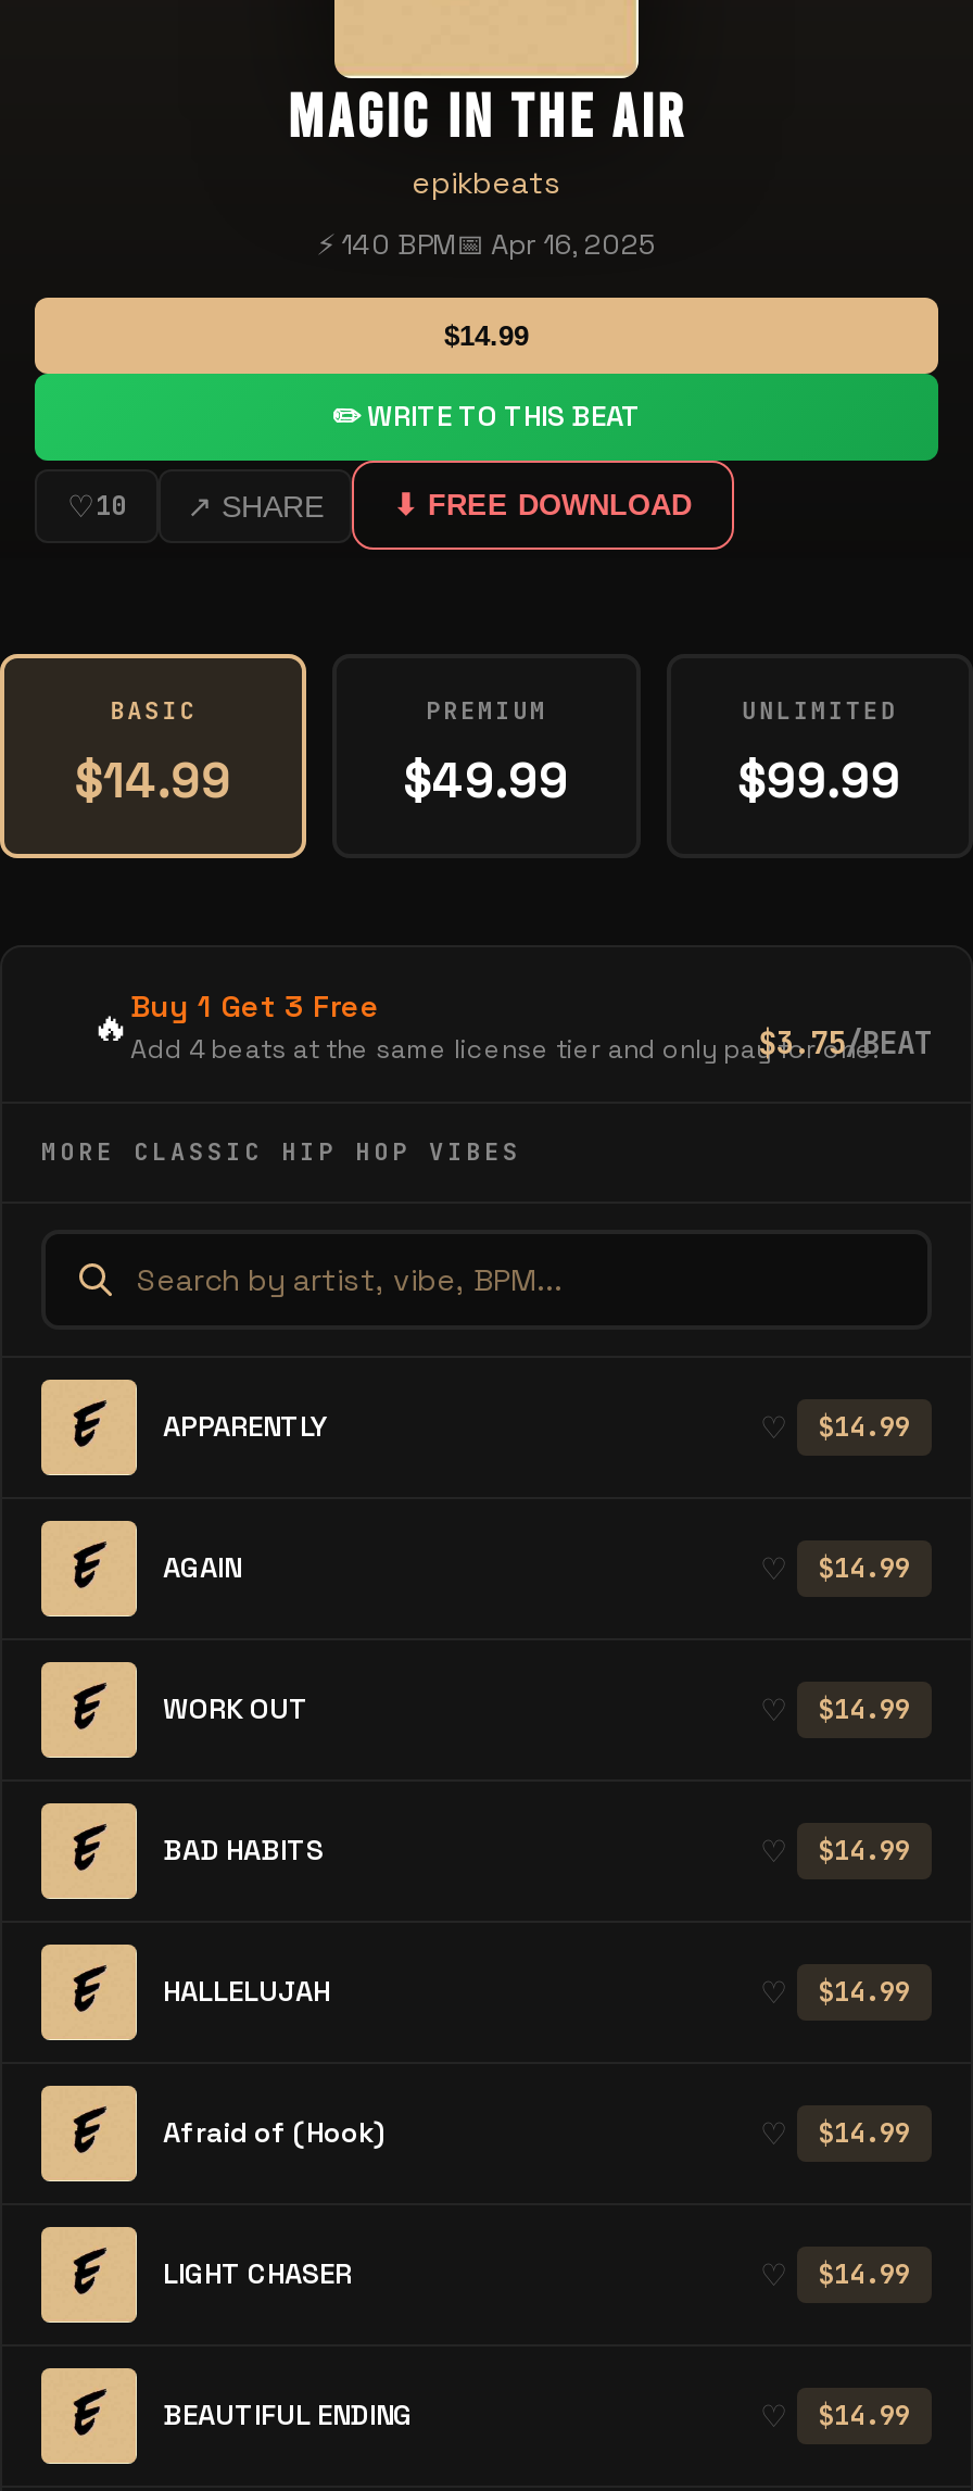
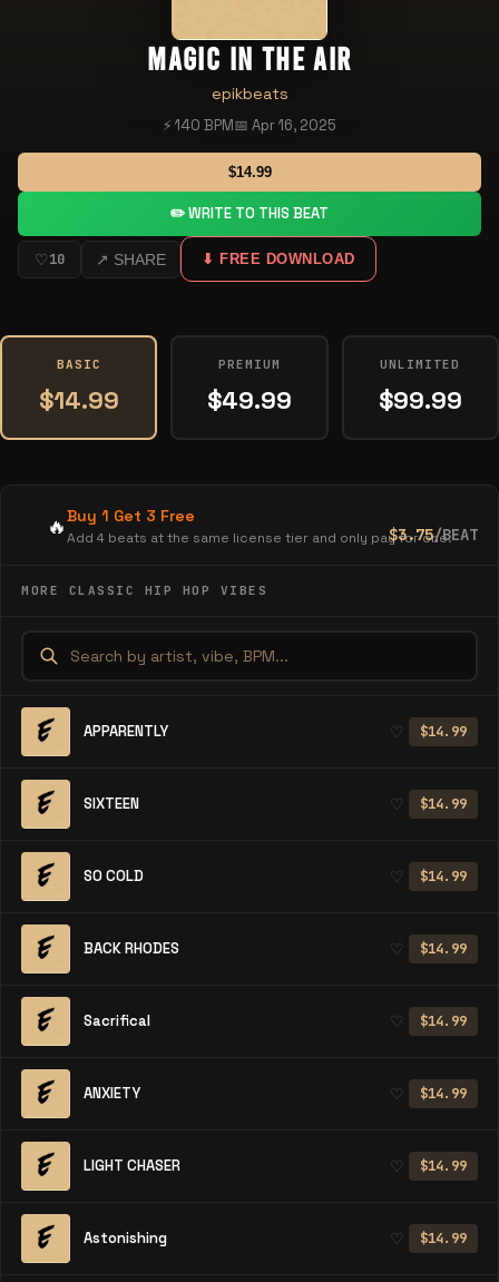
- AGAIN
+ SIXTEEN

- WORK OUT
+ SO COLD

- BAD HABITS
+ BACK RHODES

- HALLELUJAH
+ Sacrifical

- Afraid of (Hook)
+ ANXIETY

- BEAUTIFUL ENDING
+ Astonishing
